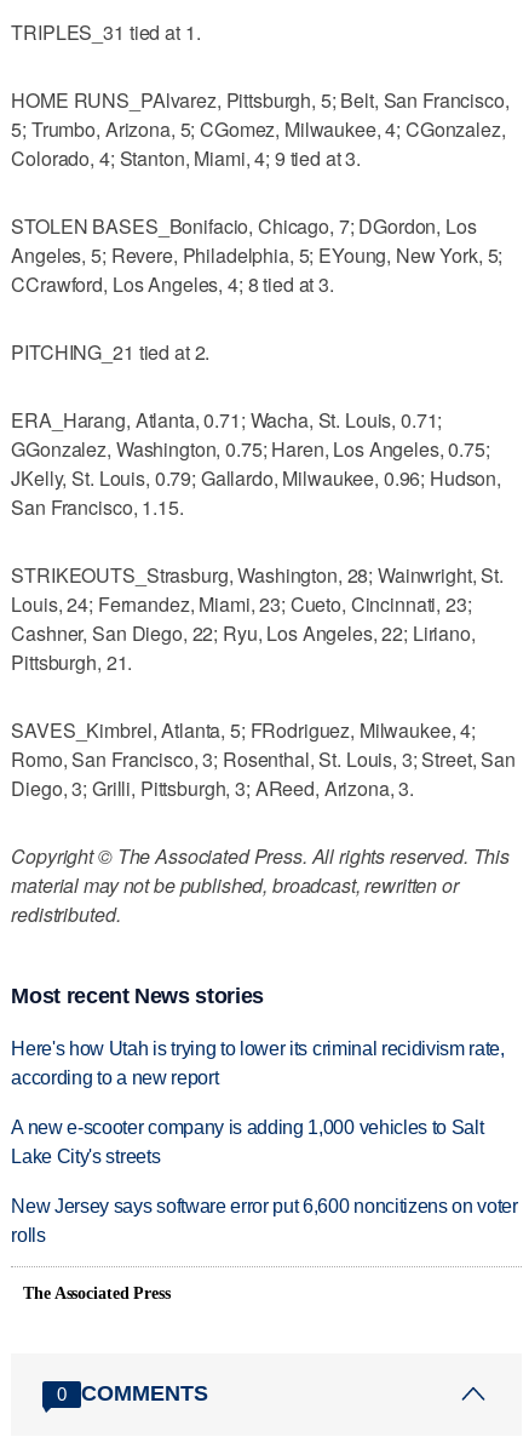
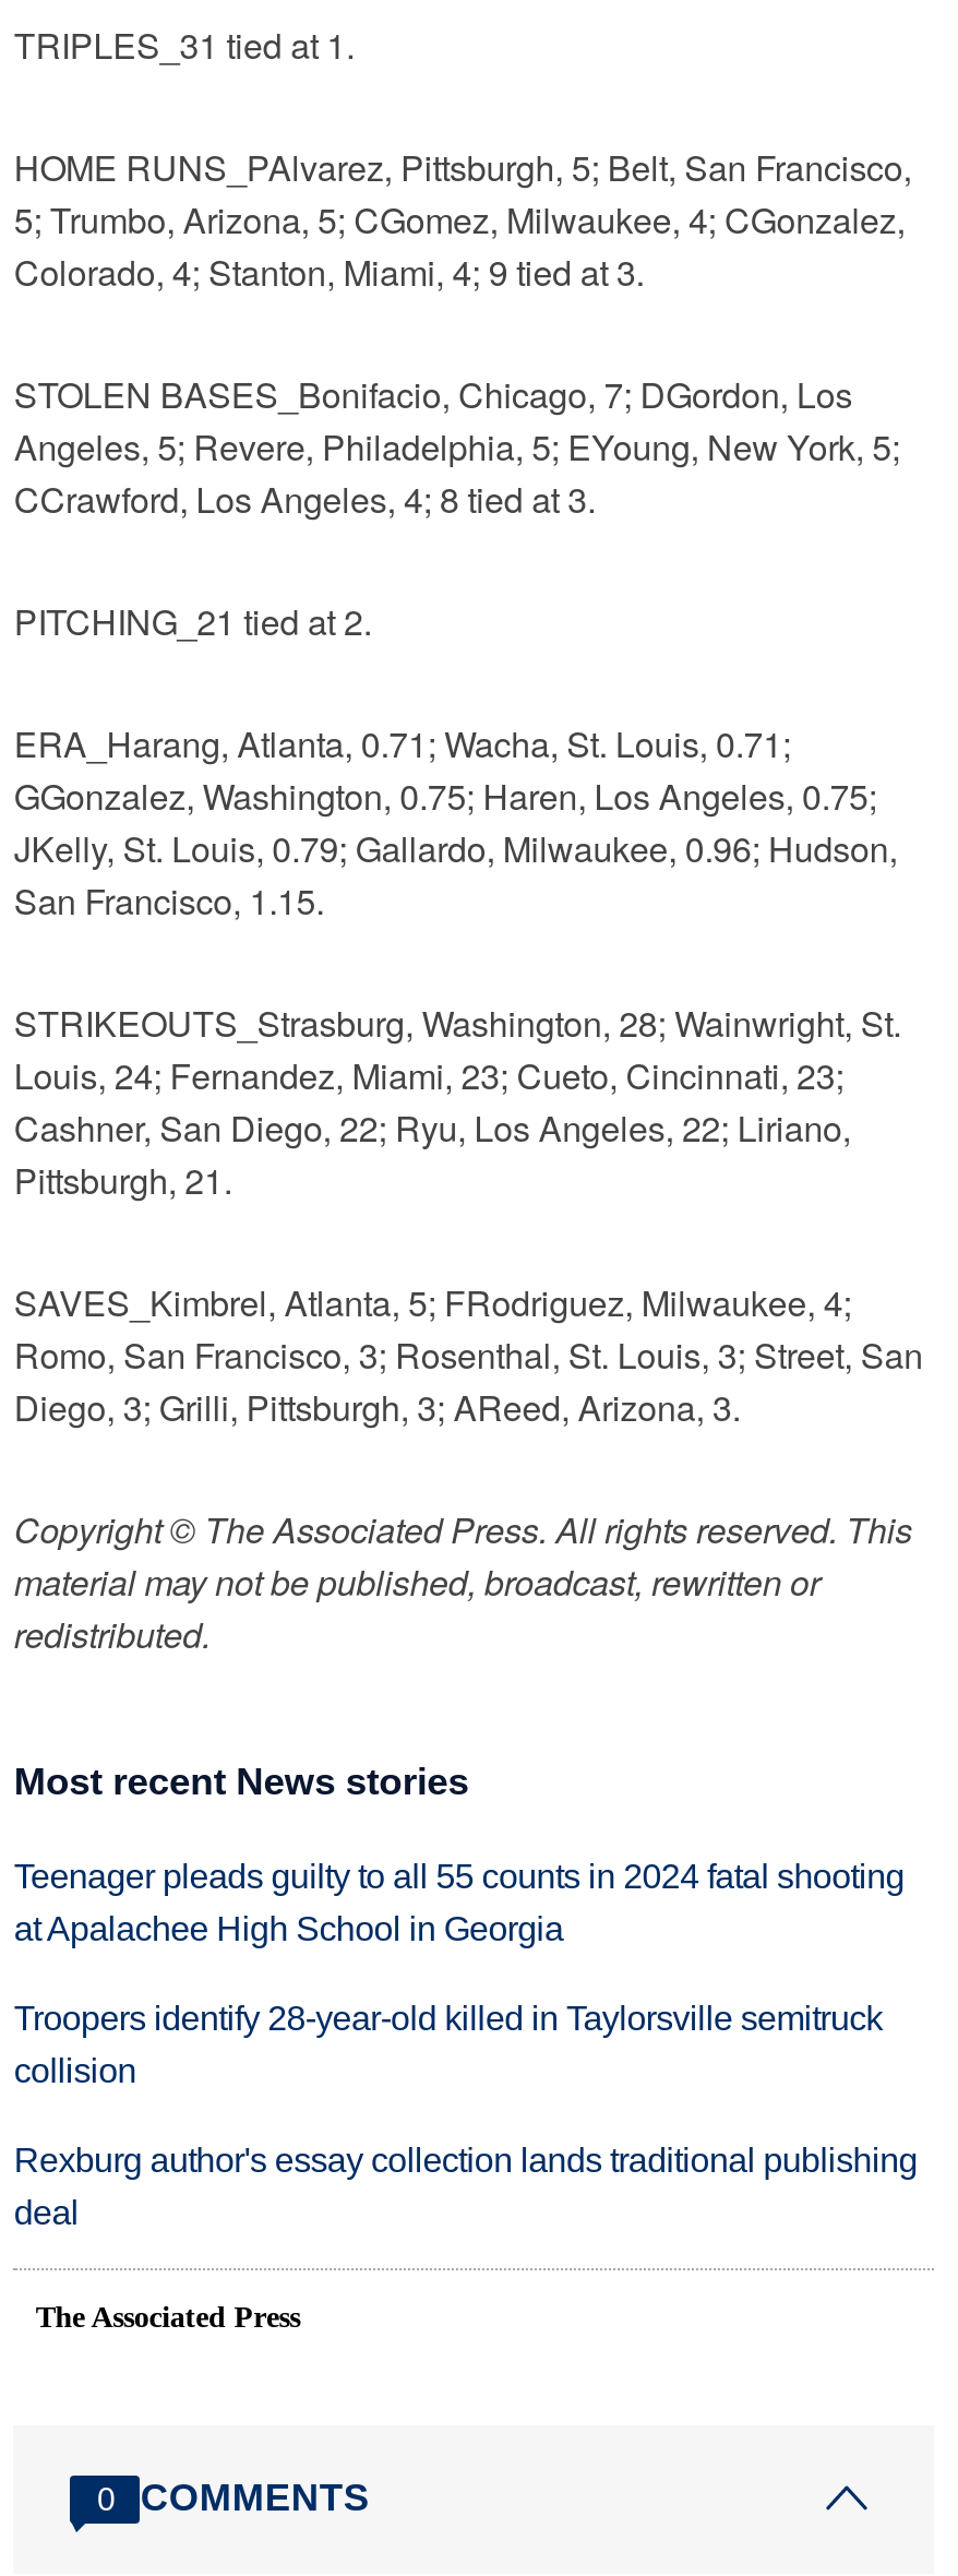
- Here's how Utah is trying to lower its criminal recidivism rate,
- according to a new report
+ Teenager pleads guilty to all 55 counts in 2024 fatal shooting
+ at Apalachee High School in Georgia

- A new e-scooter company is adding 1,000 vehicles to Salt
- Lake City's streets
+ Troopers identify 28-year-old killed in Taylorsville semitruck
+ collision

- New Jersey says software error put 6,600 noncitizens on voter
- rolls
+ Rexburg author's essay collection lands traditional publishing
+ deal
